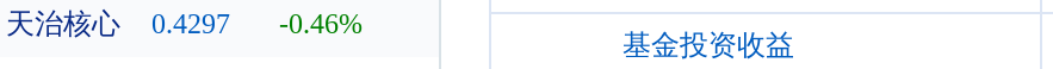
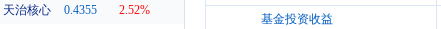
- 0.4297
+ 0.4355

- -0.46%
+ 2.52%
